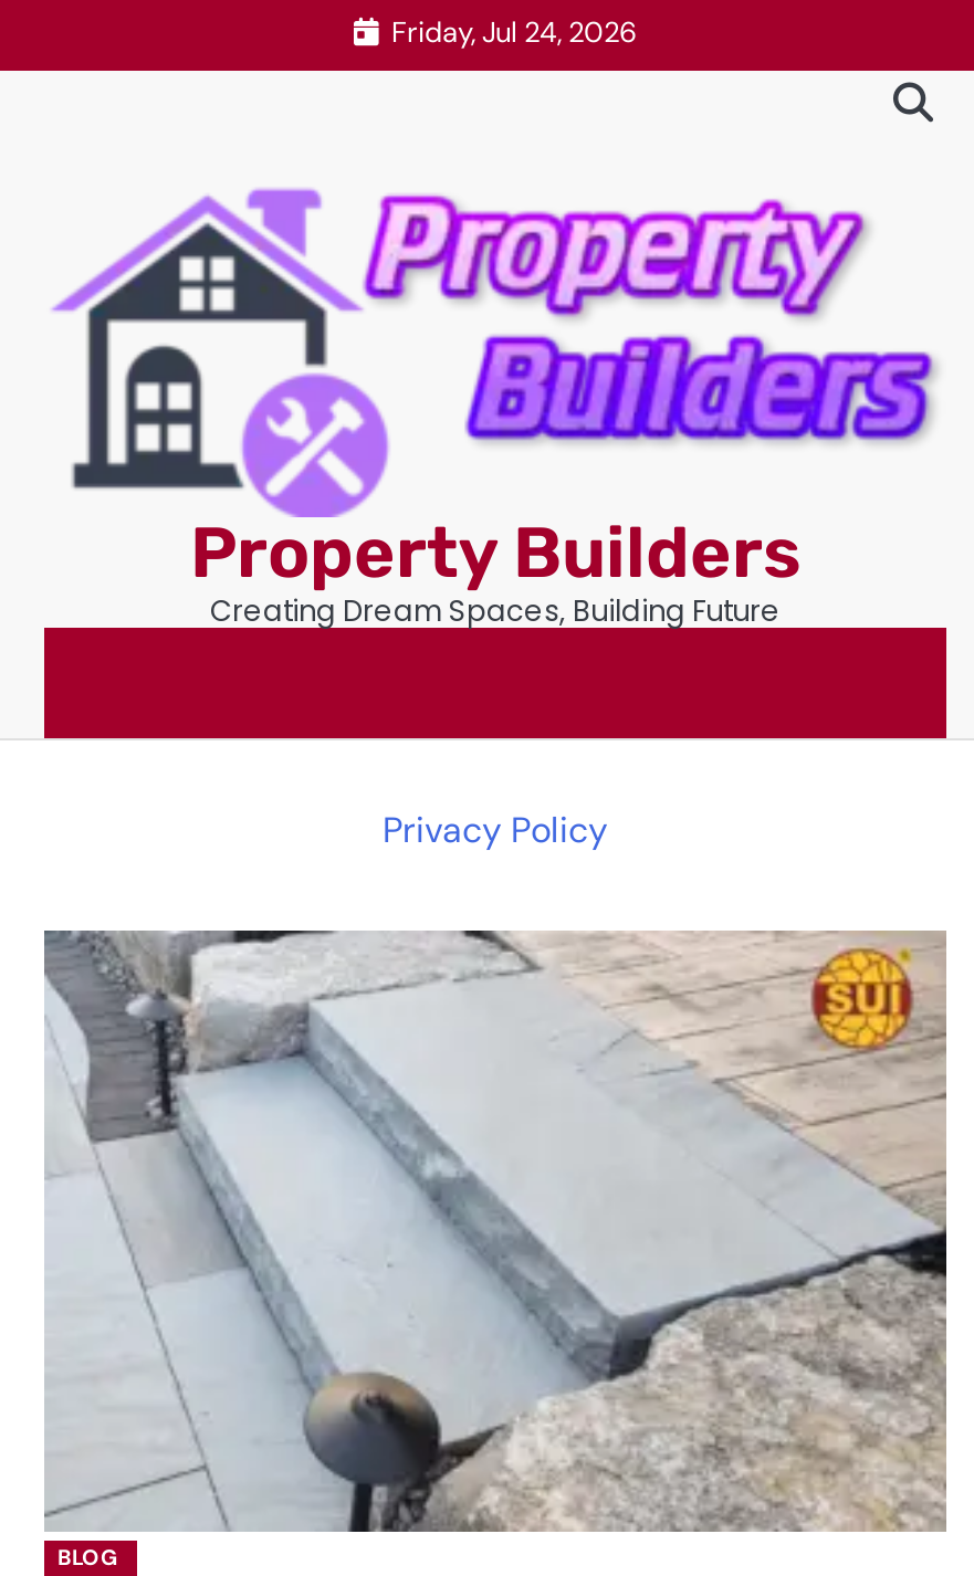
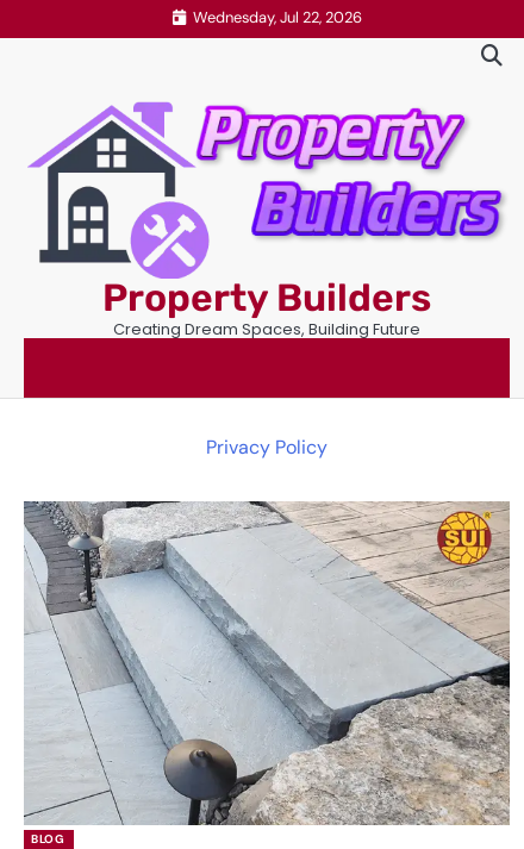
- Friday, Jul 24, 2026
+ Wednesday, Jul 22, 2026
